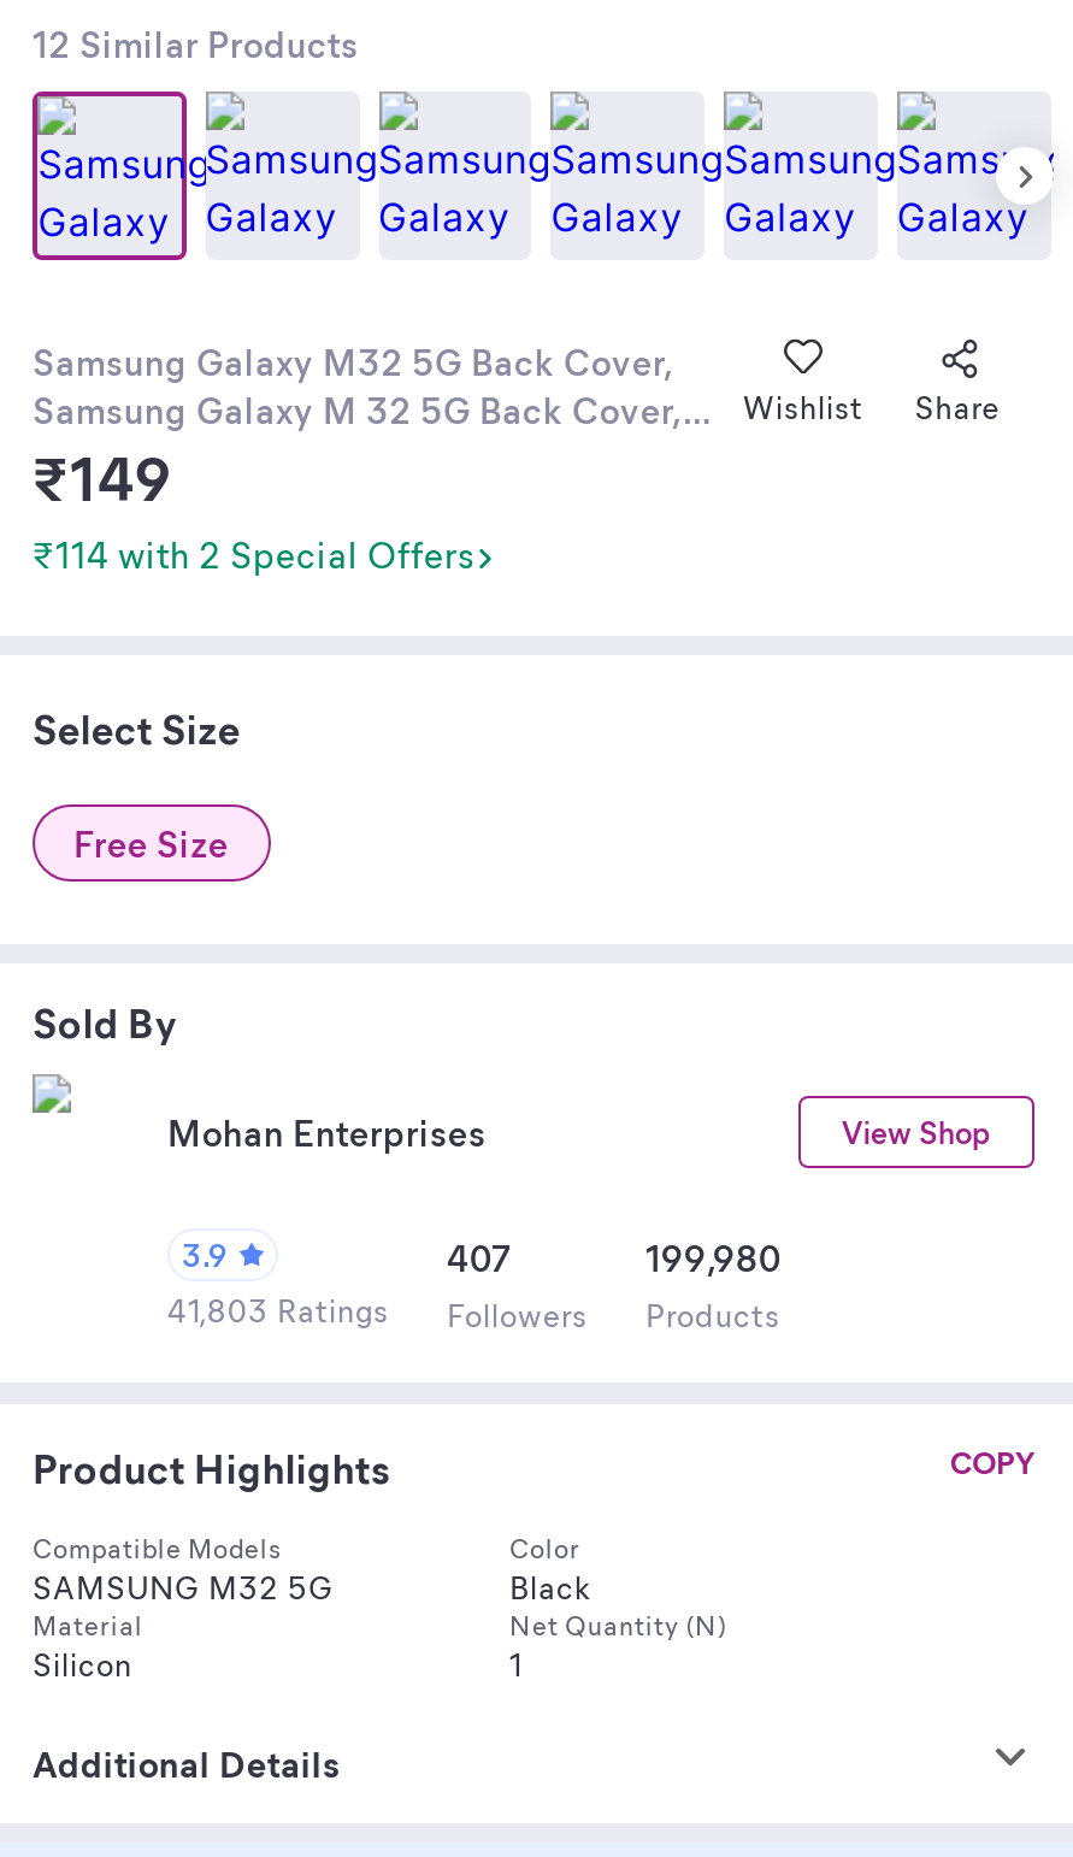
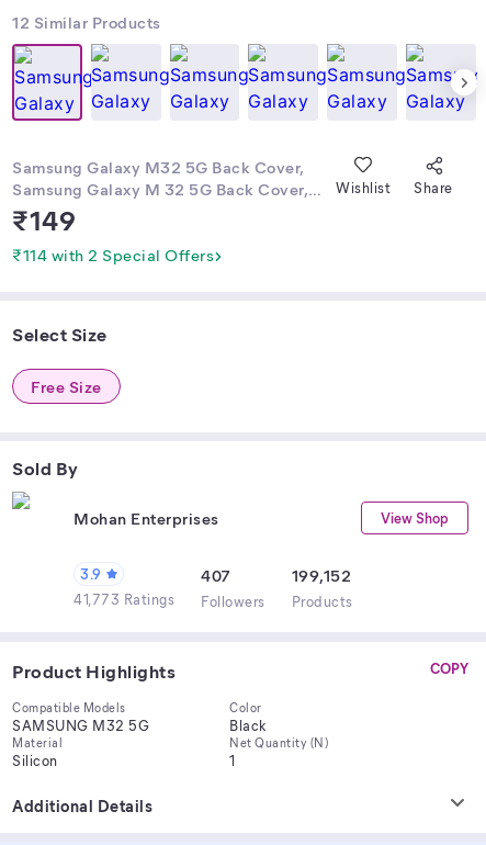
- 199,980
+ 199,152

- 41,803 Ratings Followers Products
+ 41,773 Ratings Followers Products
